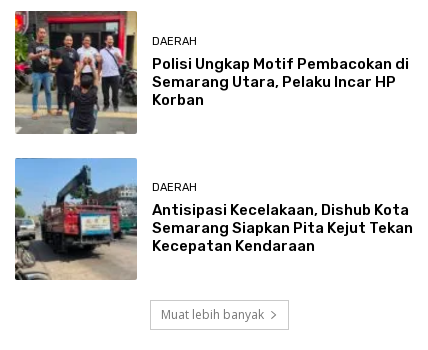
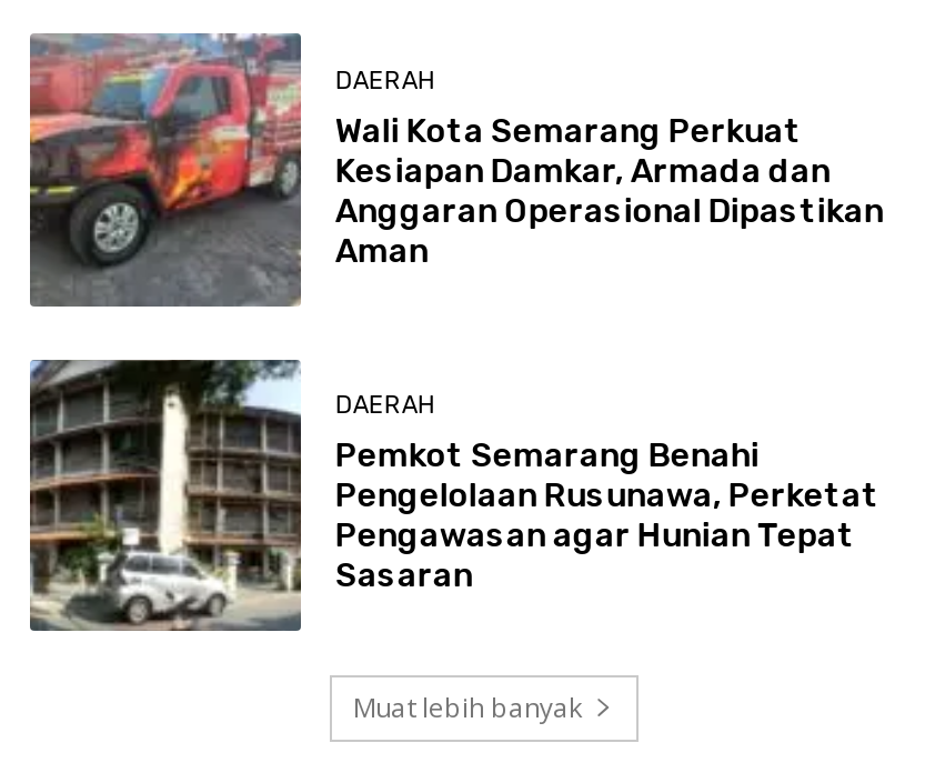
- [image]
- Polisi Ungkap Motif Pembacokan di
- Semarang Utara, Pelaku Incar HP
- Korban
+ [image]
+ Wali Kota Semarang Perkuat
+ Kesiapan Damkar, Armada dan
+ Anggaran Operasional Dipastikan
+ Aman

- [image]
- Antisipasi Kecelakaan, Dishub Kota
- Semarang Siapkan Pita Kejut Tekan
- Kecepatan Kendaraan
+ [image]
+ Pemkot Semarang Benahi
+ Pengelolaan Rusunawa, Perketat
+ Pengawasan agar Hunian Tepat
+ Sasaran
